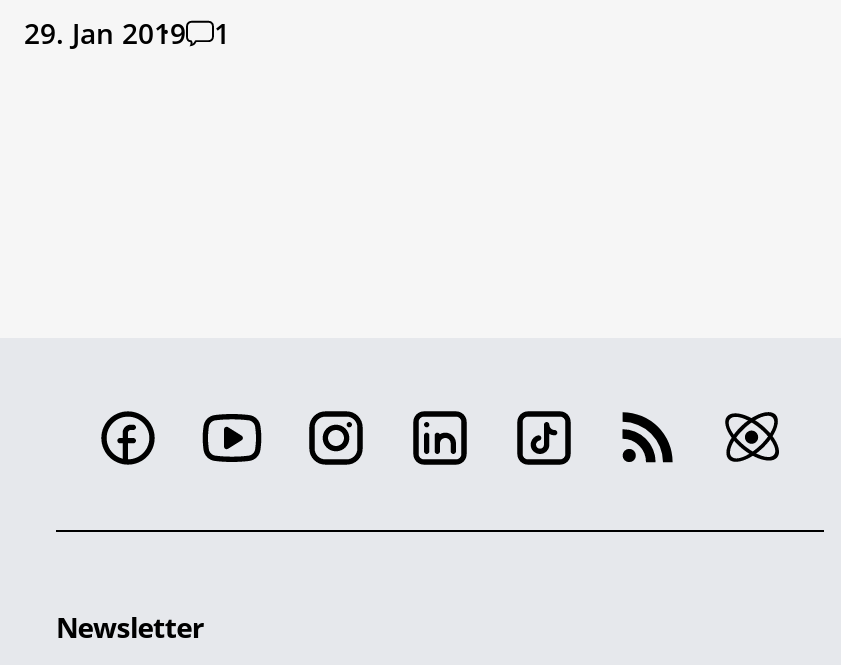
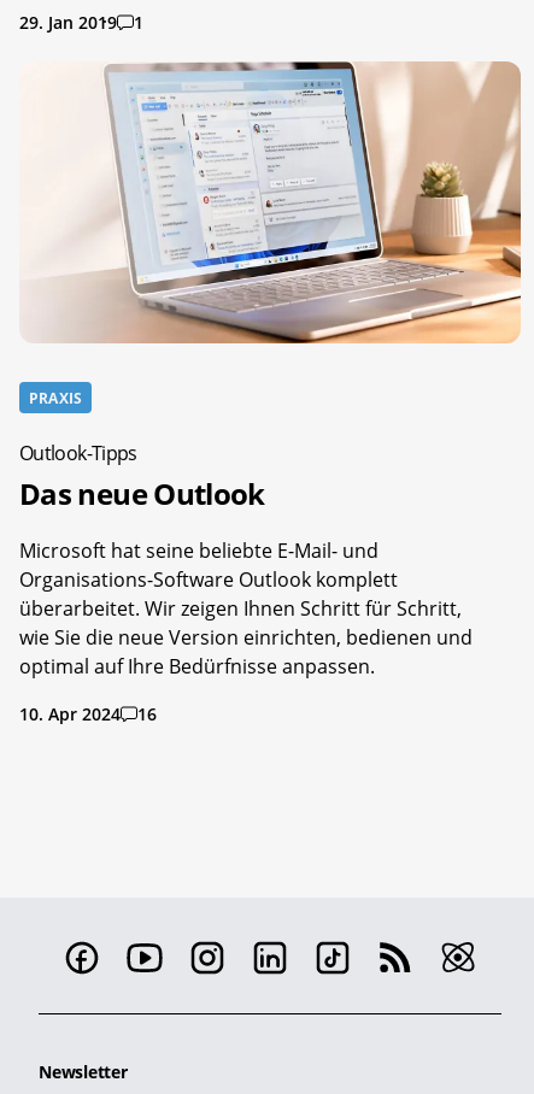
+ [image]
+ PRAXIS
+ Outlook-Tipps
+ Das neue Outlook
+ Microsoft hat seine beliebte E-Mail- und
+ Organisations-Software Outlook komplett
+ überarbeitet. Wir zeigen Ihnen Schritt für Schritt,
+ wie Sie die neue Version einrichten, bedienen und
+ optimal auf Ihre Bedürfnisse anpassen.
+ 10. Apr 2024
+ 16
